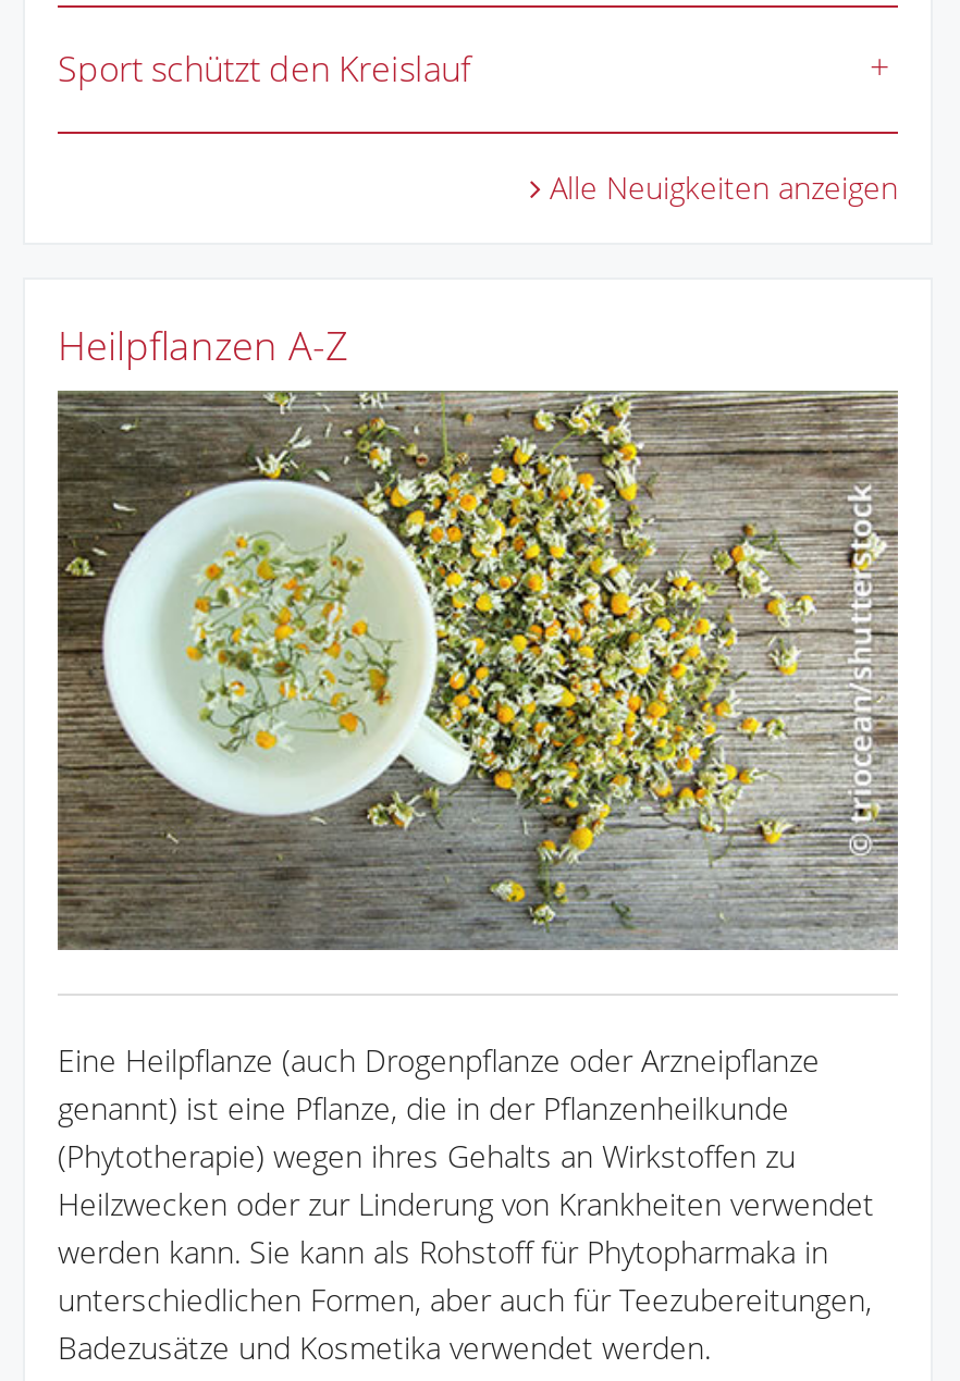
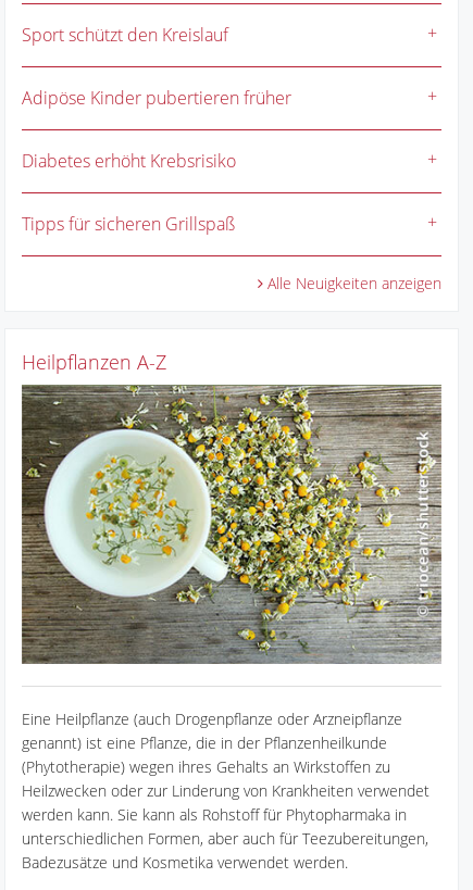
+ Adipöse Kinder pubertieren früher
+ Diabetes erhöht Krebsrisiko
+ Tipps für sicheren Grillspaß
